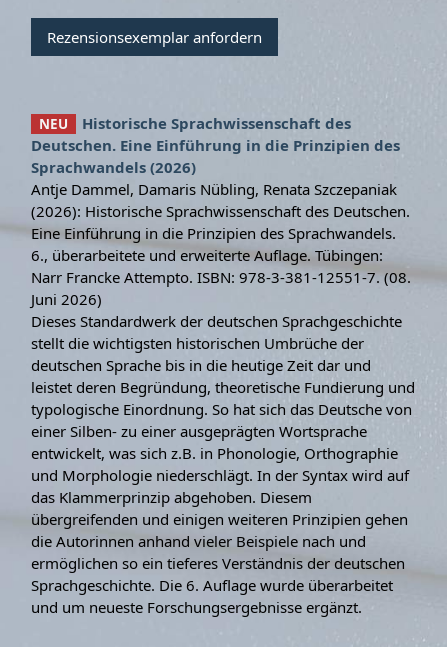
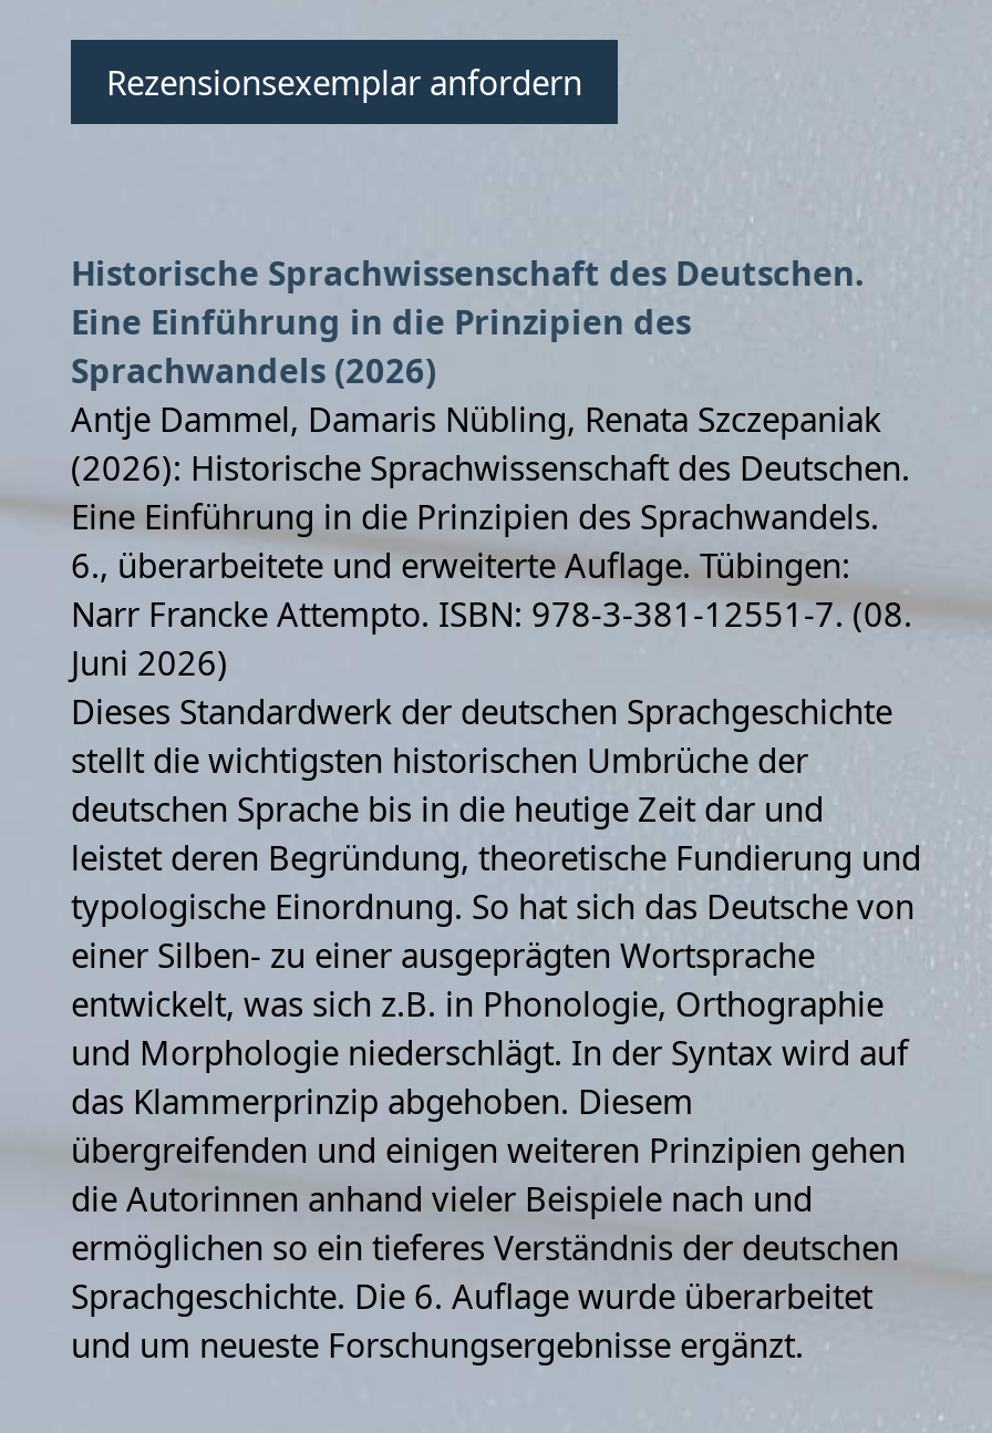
- NEU Historische Sprachwissenschaft des
- Deutschen. Eine Einführung in die Prinzipien des
+ Historische Sprachwissenschaft des Deutschen.
+ Eine Einführung in die Prinzipien des
